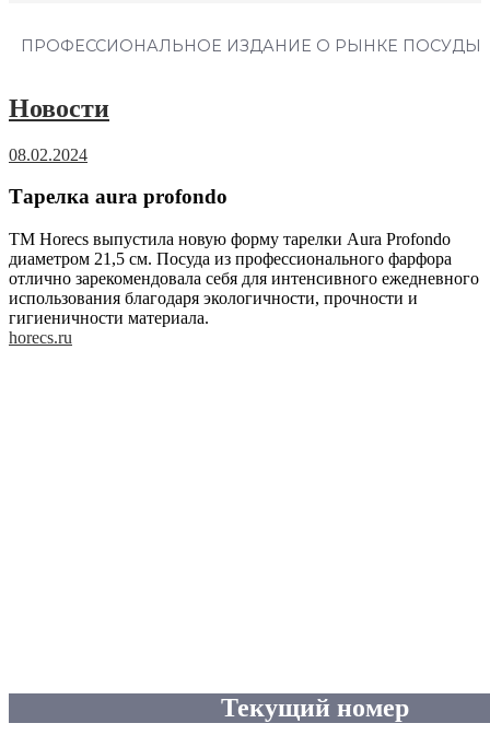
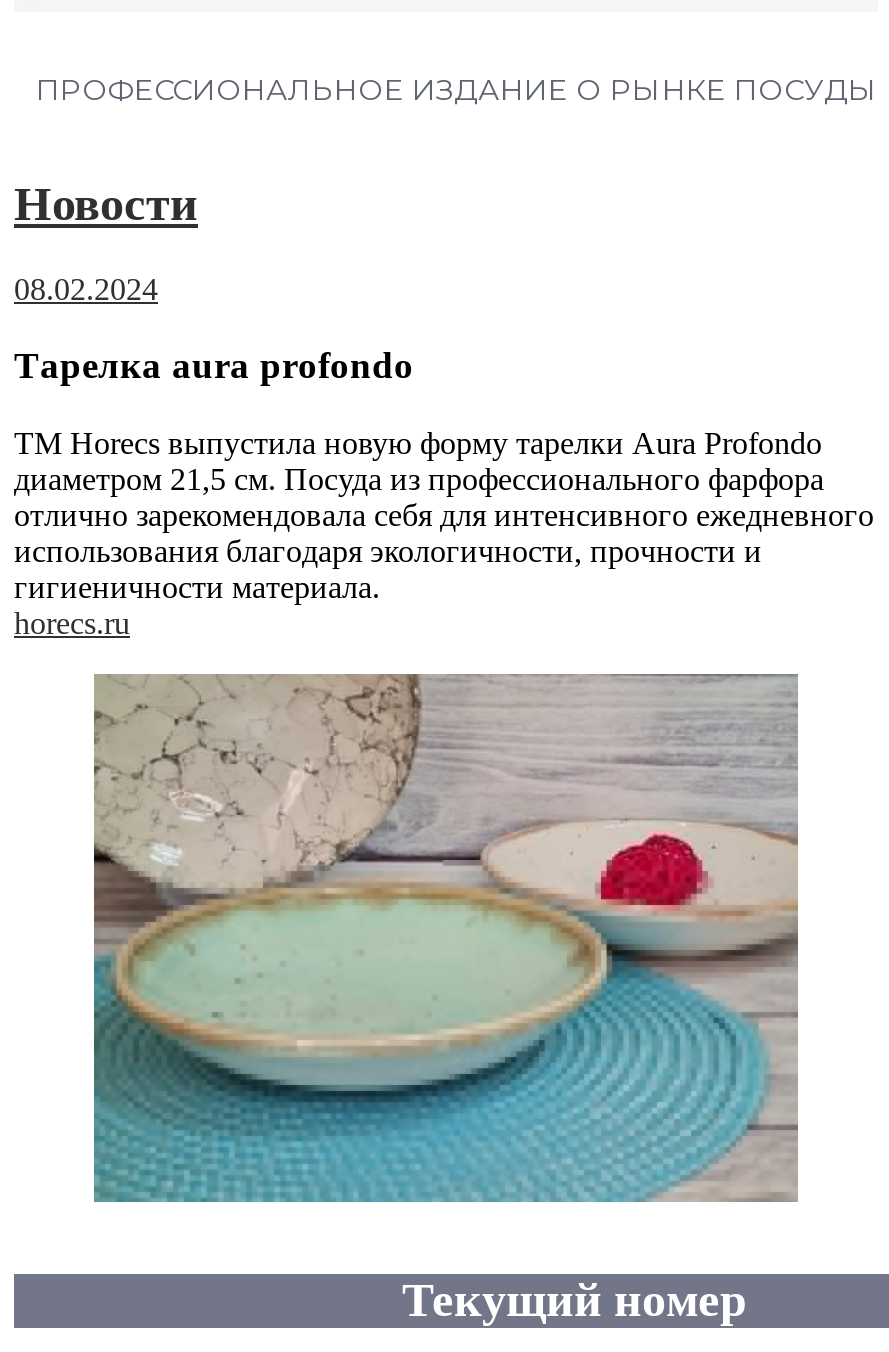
+ [image]
